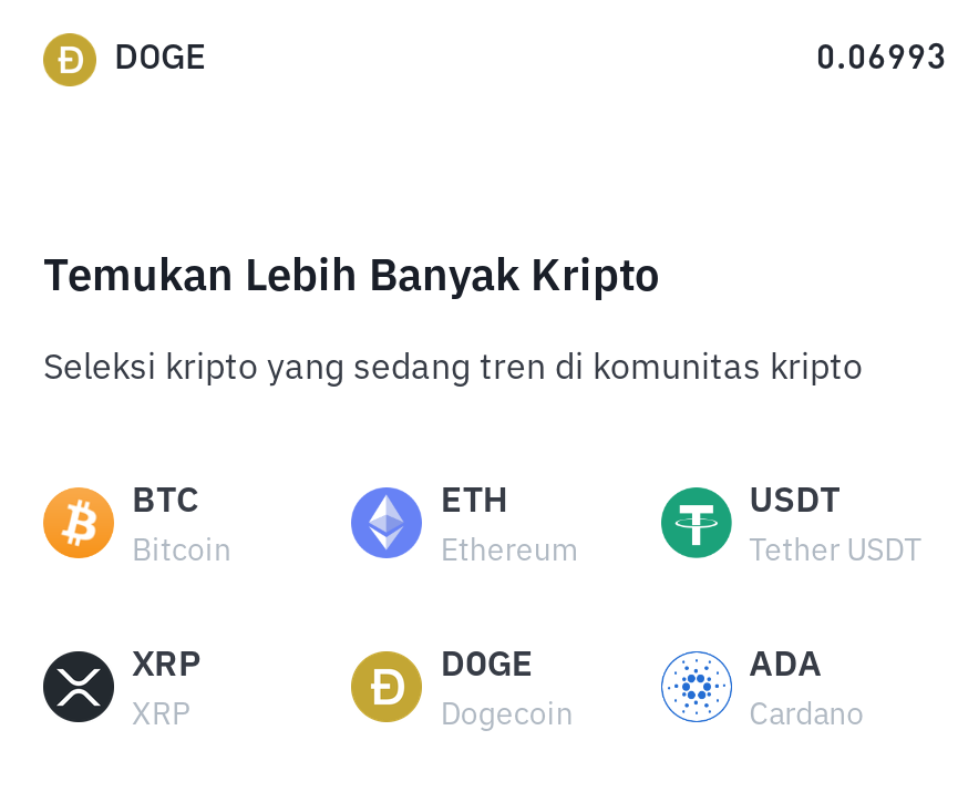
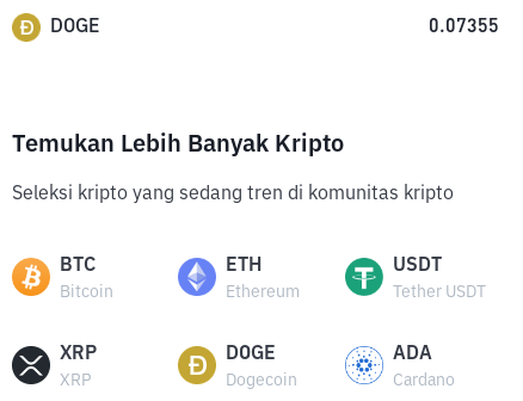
- 0.06993
+ 0.07355
